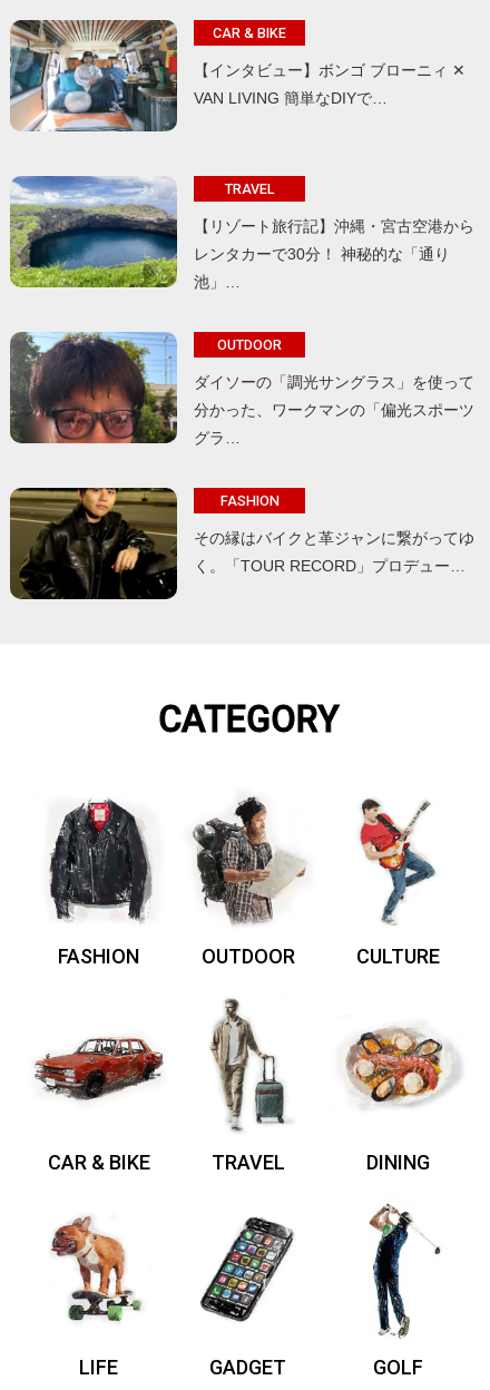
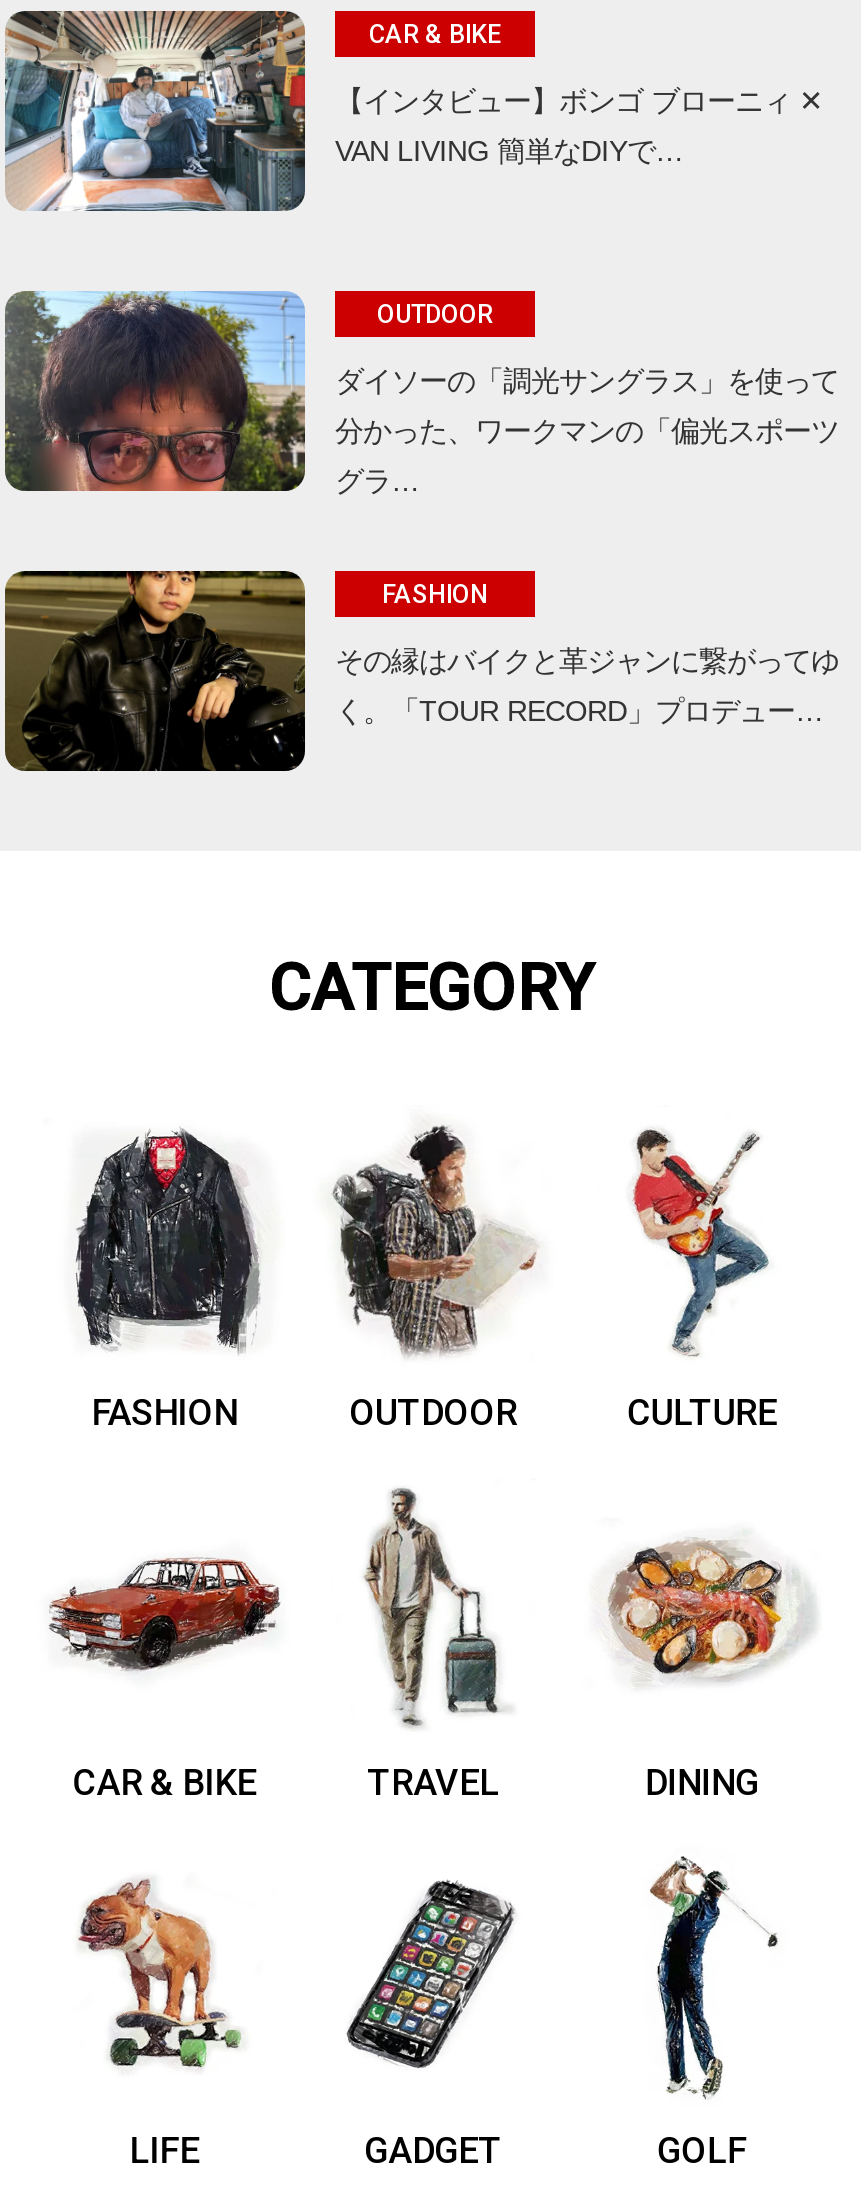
- [image]
- TRAVEL
- 【リゾート旅行記】沖縄・宮古空港から
- レンタカーで30分！ 神秘的な「通り
- 池」…
